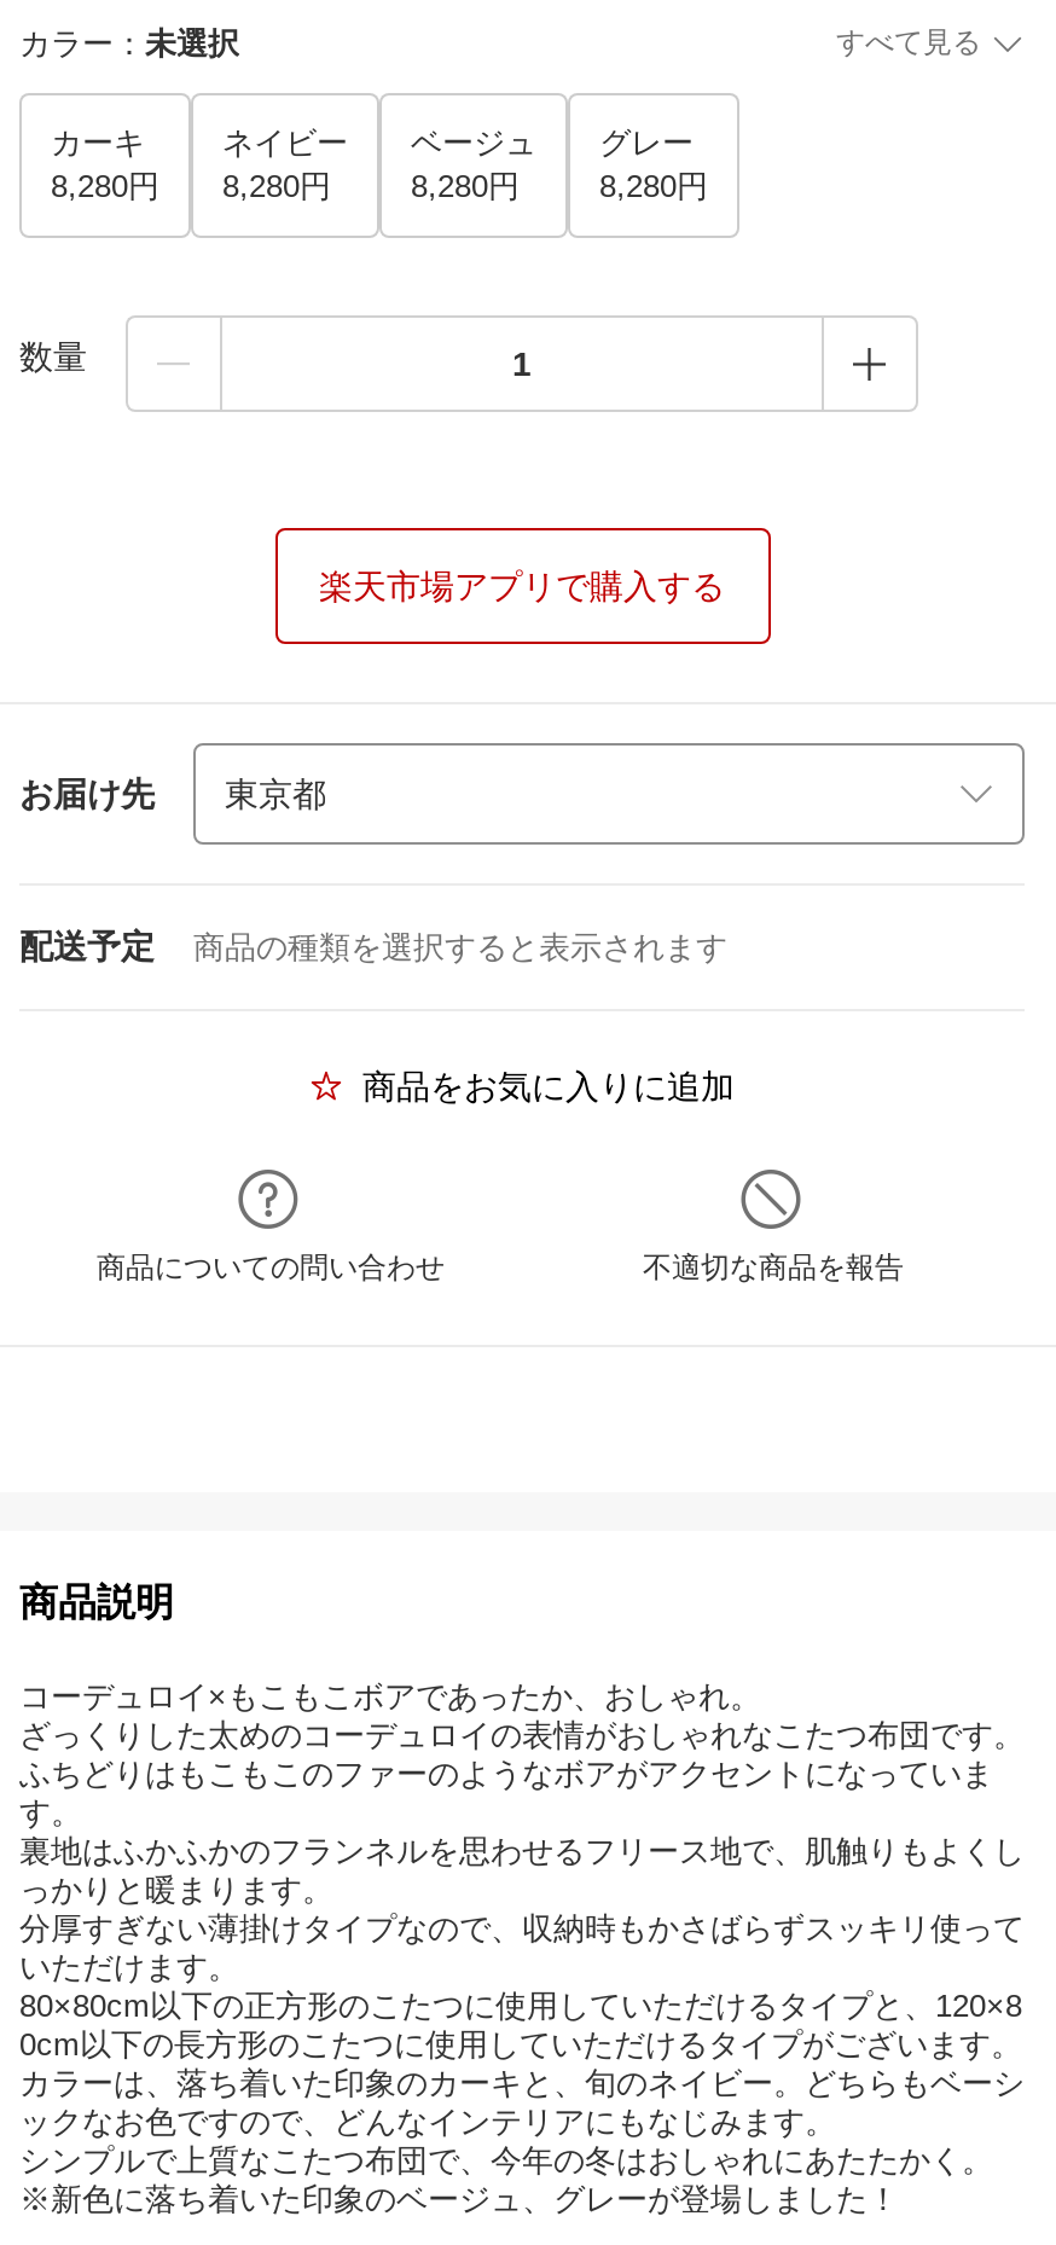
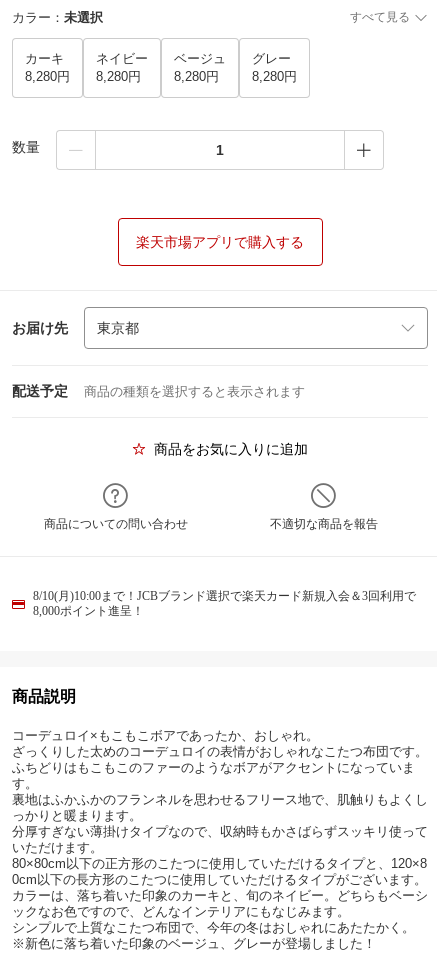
+ 8/10(月)10:00まで！JCBブランド選択で楽天カード新規入会＆3回利用で
+ 8,000ポイント進呈！
